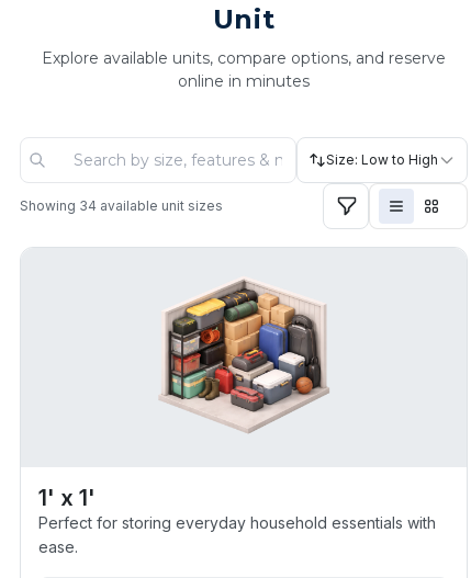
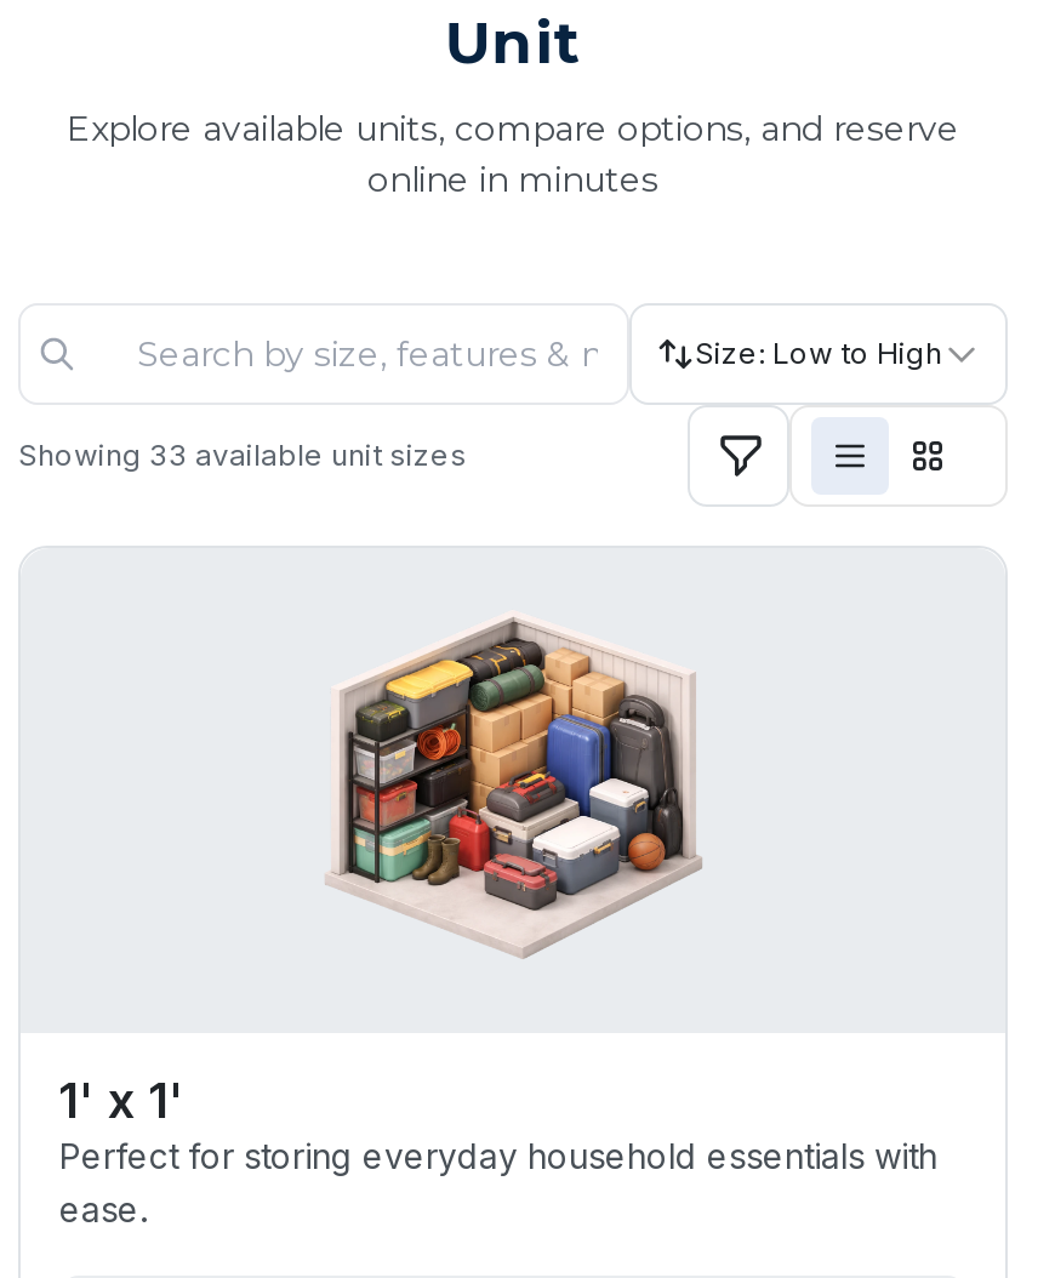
- Showing 34 available unit sizes
+ Showing 33 available unit sizes
